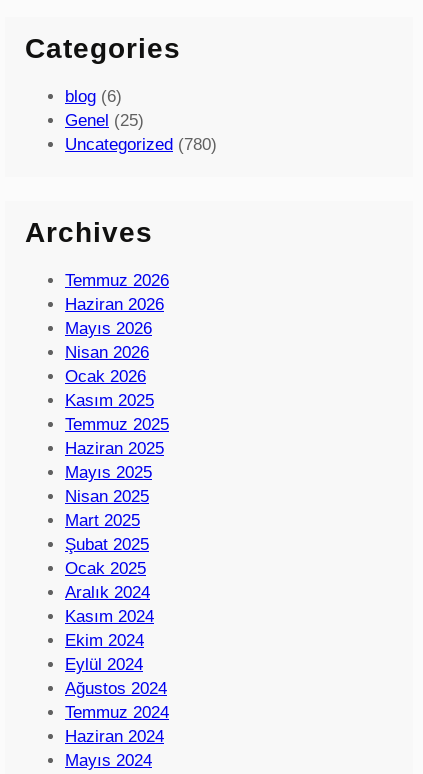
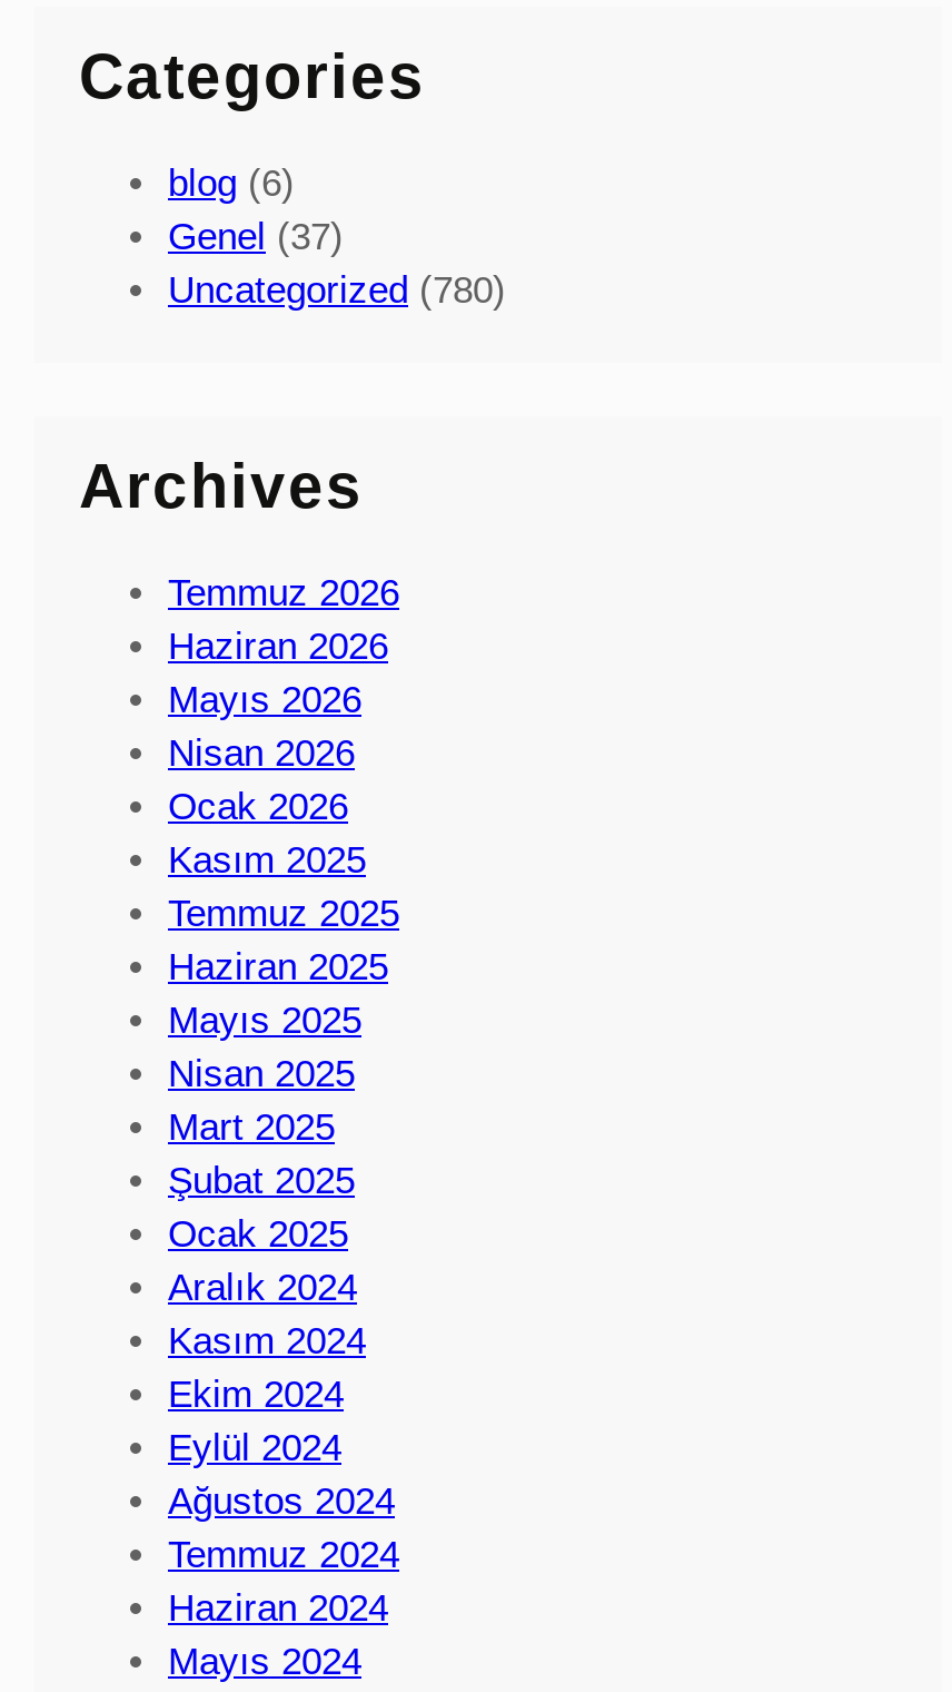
- Genel (25)
+ Genel (37)
